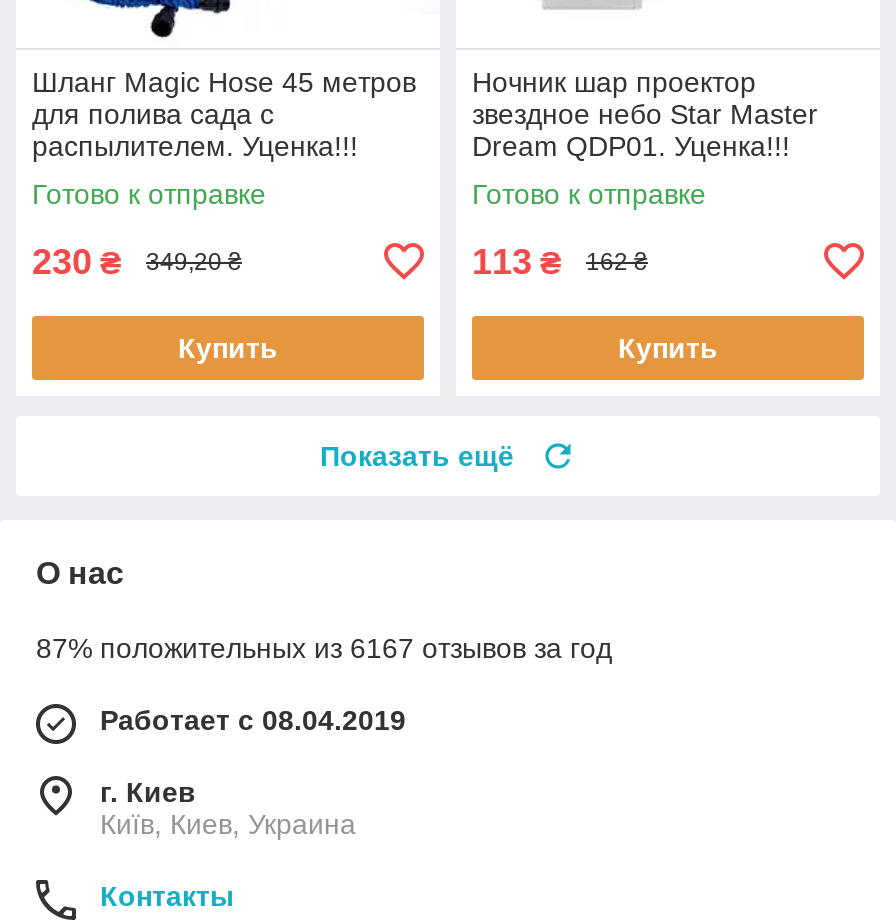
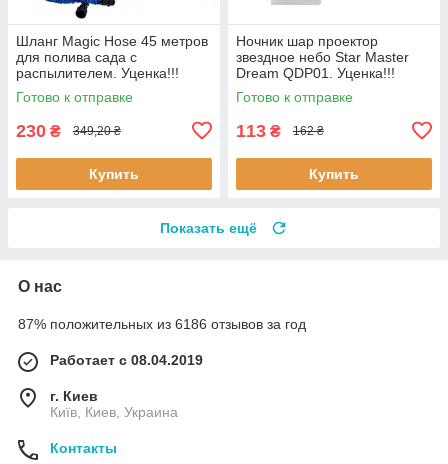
- 87% положительных из 6167 отзывов за год
+ 87% положительных из 6186 отзывов за год
